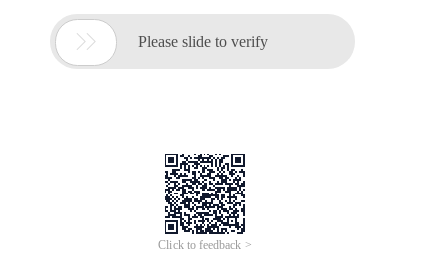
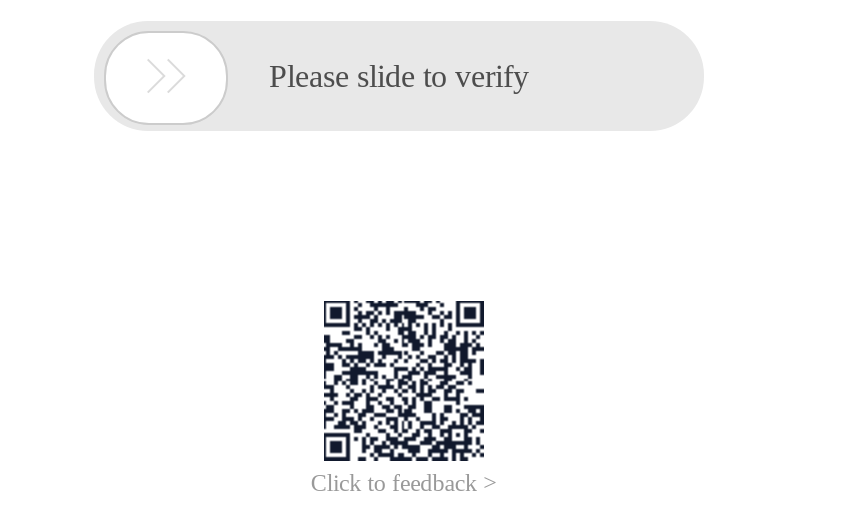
- [image]
+ [image]
